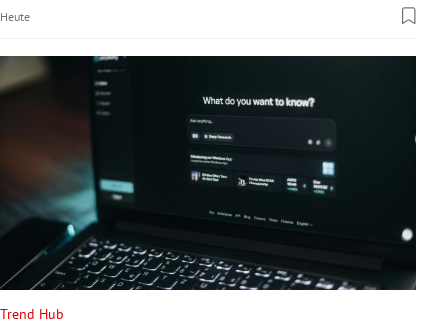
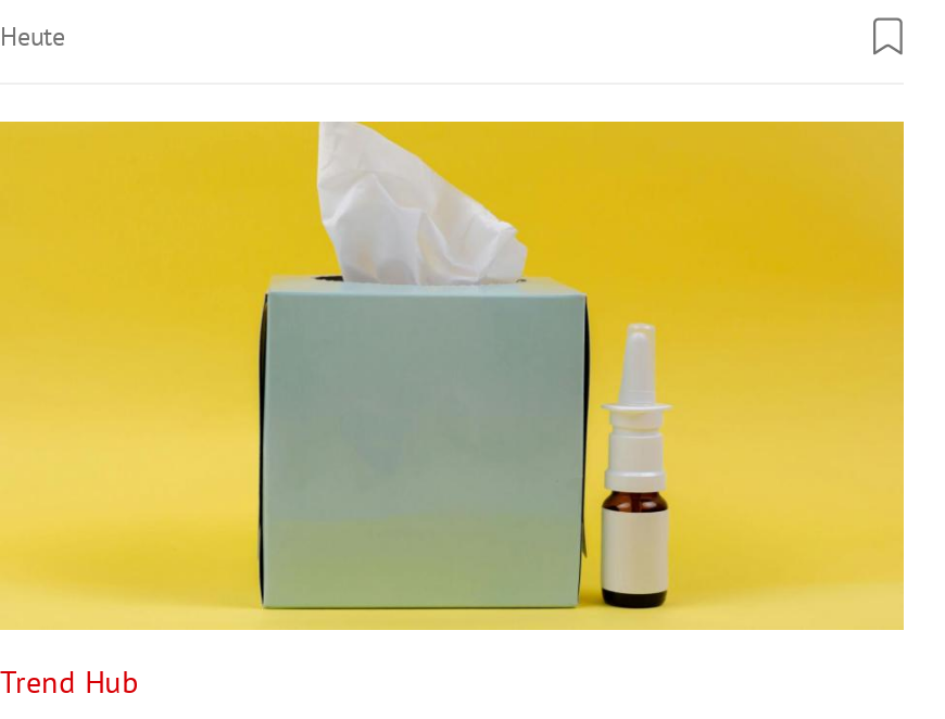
- [image]
+ [image]
